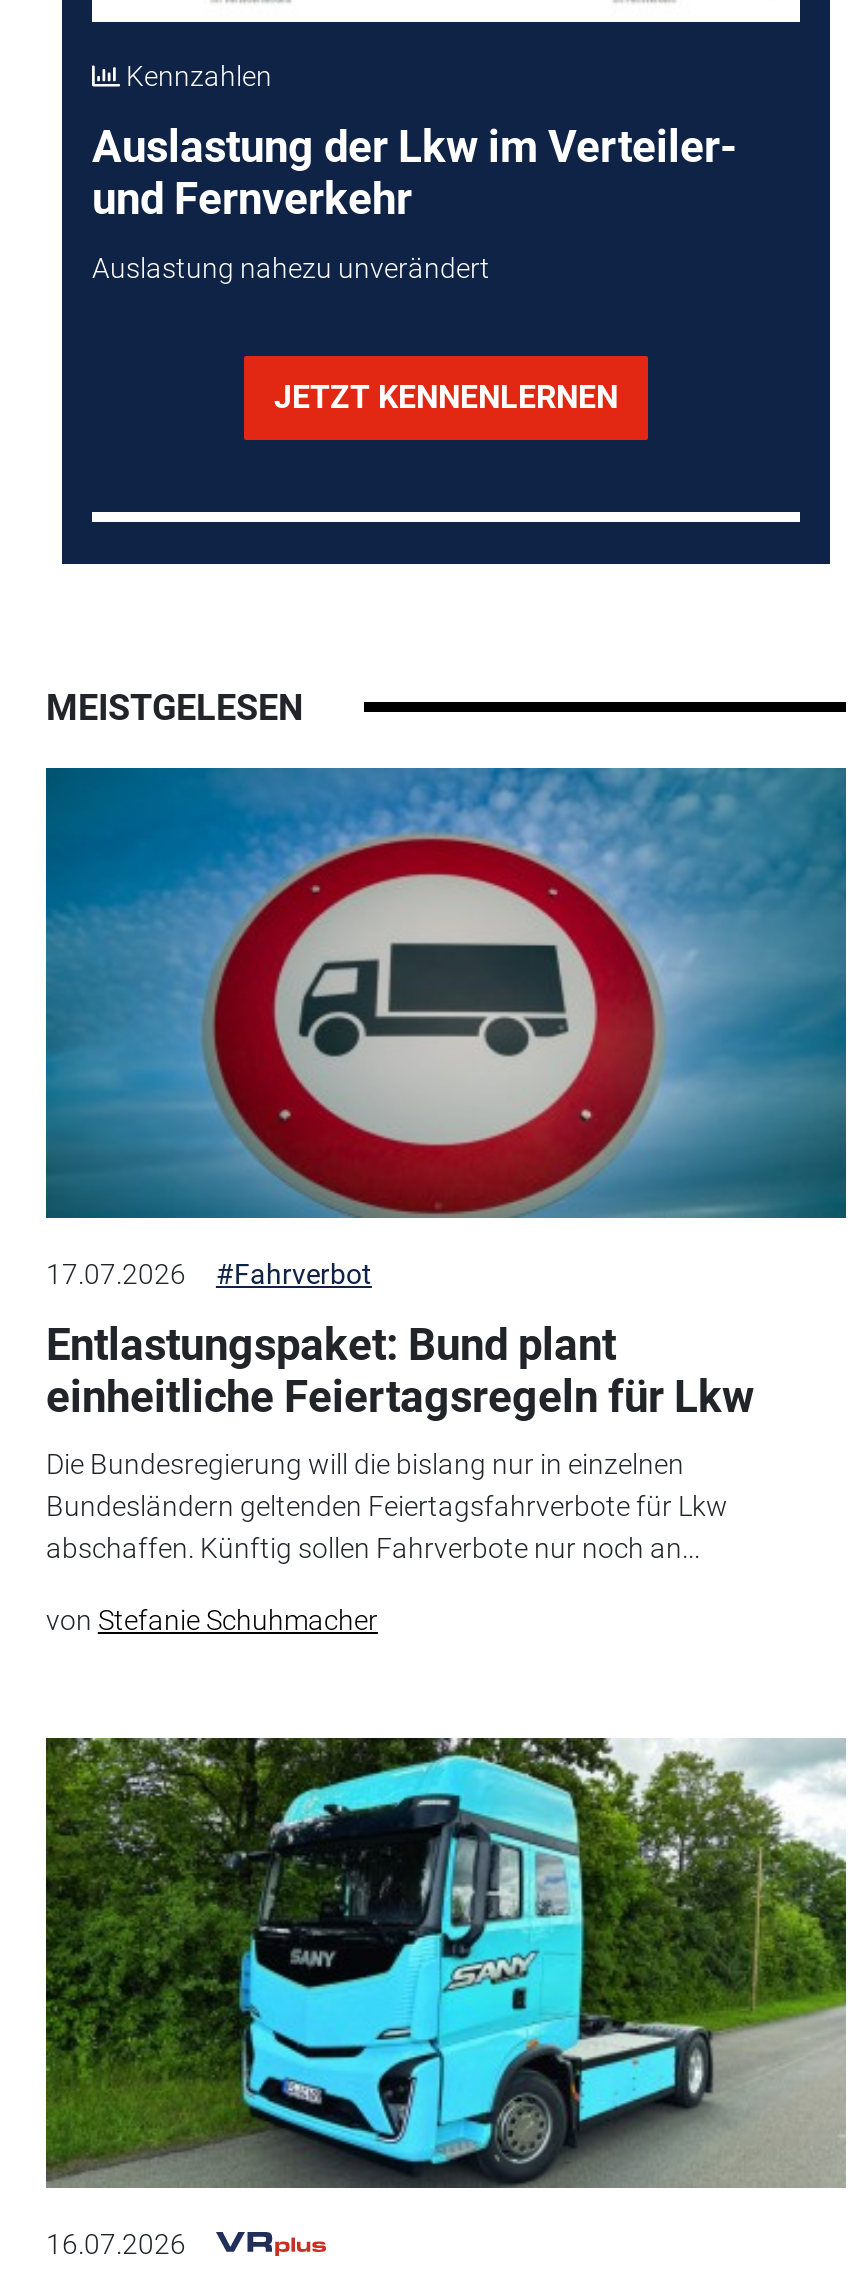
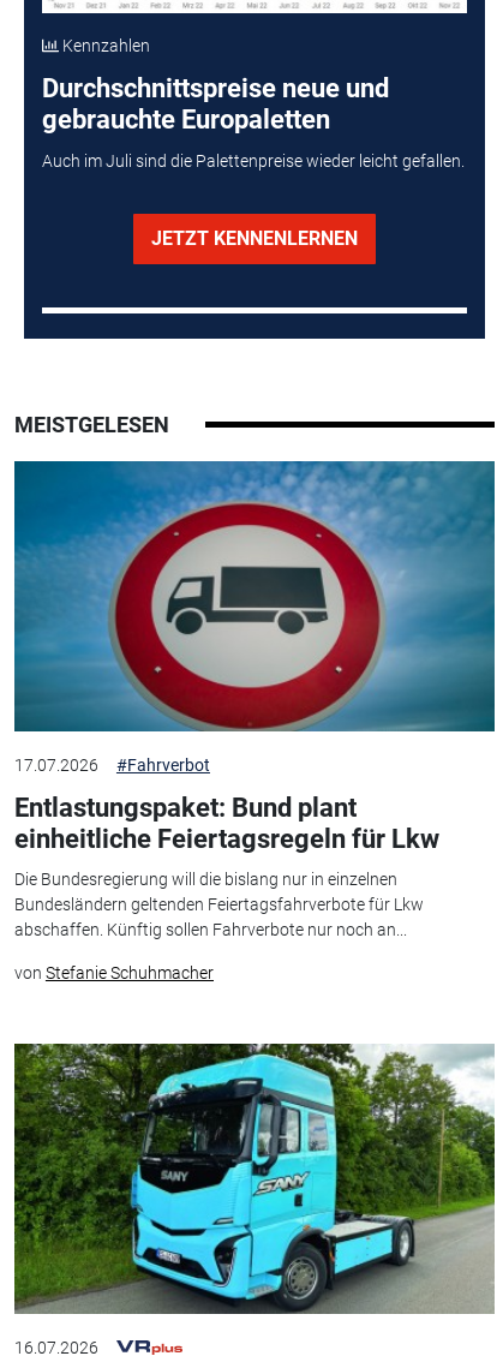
- Auslastung der Lkw im Verteiler-
- und Fernverkehr
+ Durchschnittspreise neue und
+ gebrauchte Europaletten

- Auslastung nahezu unverändert
+ Auch im Juli sind die Palettenpreise wieder leicht gefallen.
